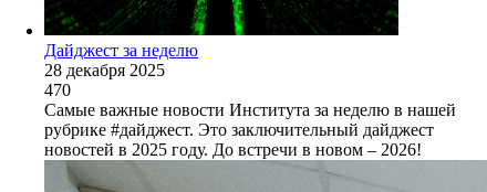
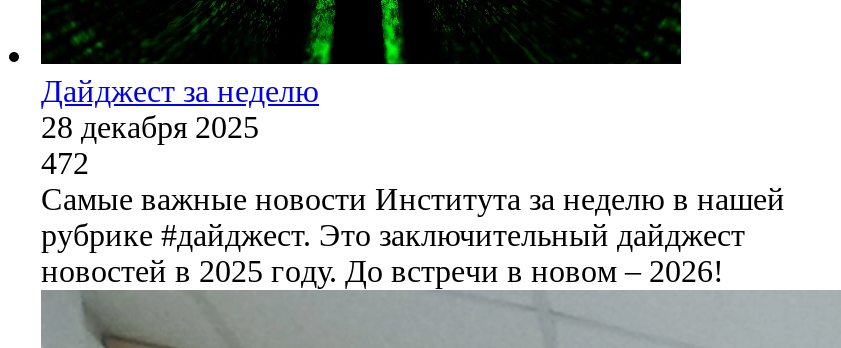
- 470
+ 472
